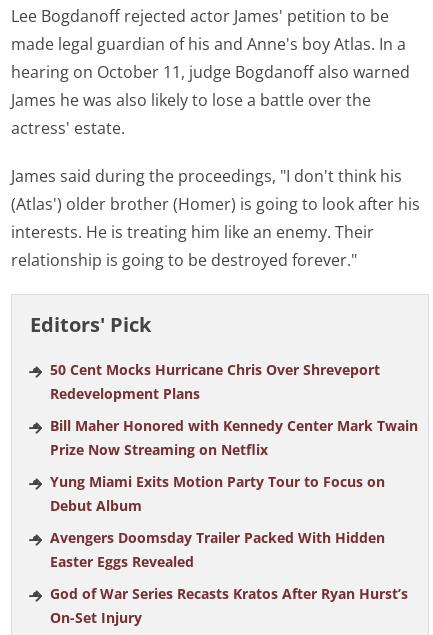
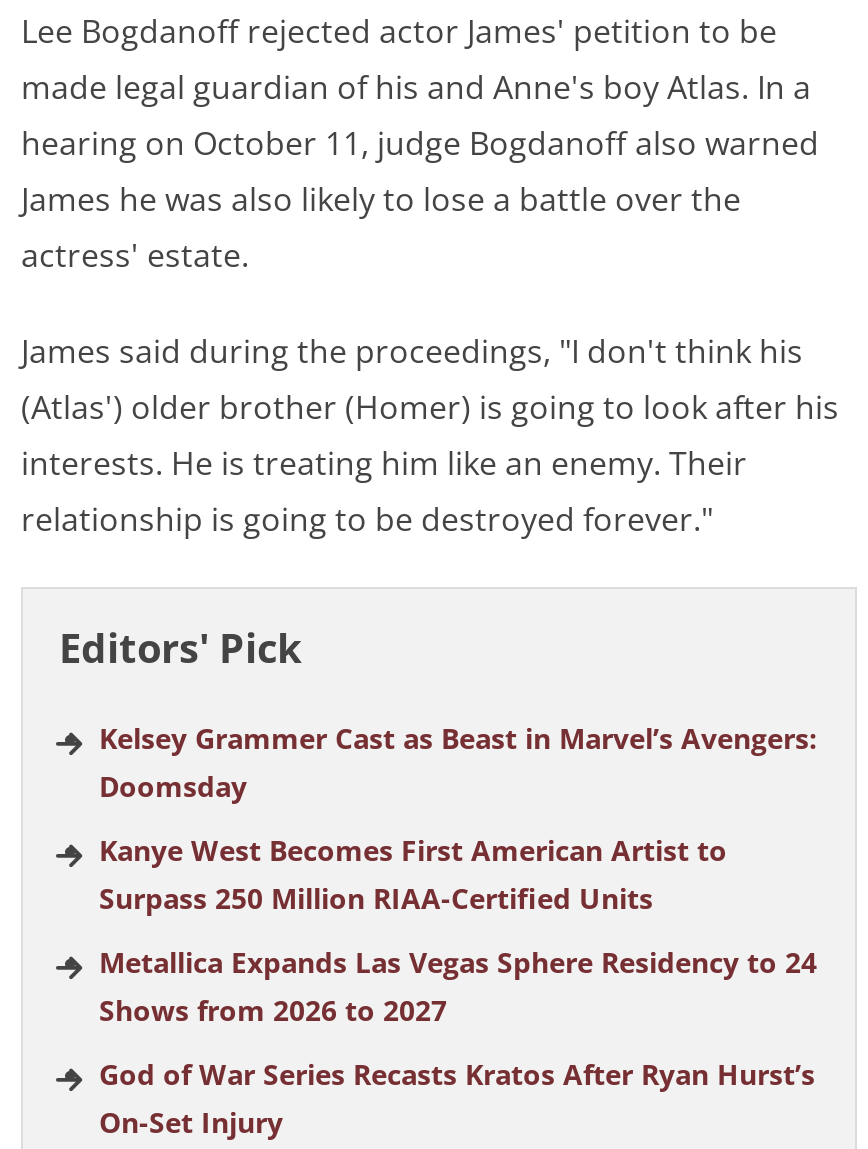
- 50 Cent Mocks Hurricane Chris Over Shreveport
- Redevelopment Plans
- Bill Maher Honored with Kennedy Center Mark Twain
- Prize Now Streaming on Netflix
- Yung Miami Exits Motion Party Tour to Focus on
- Debut Album
- Avengers Doomsday Trailer Packed With Hidden
- Easter Eggs Revealed
+ Kelsey Grammer Cast as Beast in Marvel’s Avengers:
+ Doomsday
+ Kanye West Becomes First American Artist to
+ Surpass 250 Million RIAA-Certified Units
+ Metallica Expands Las Vegas Sphere Residency to 24
+ Shows from 2026 to 2027
